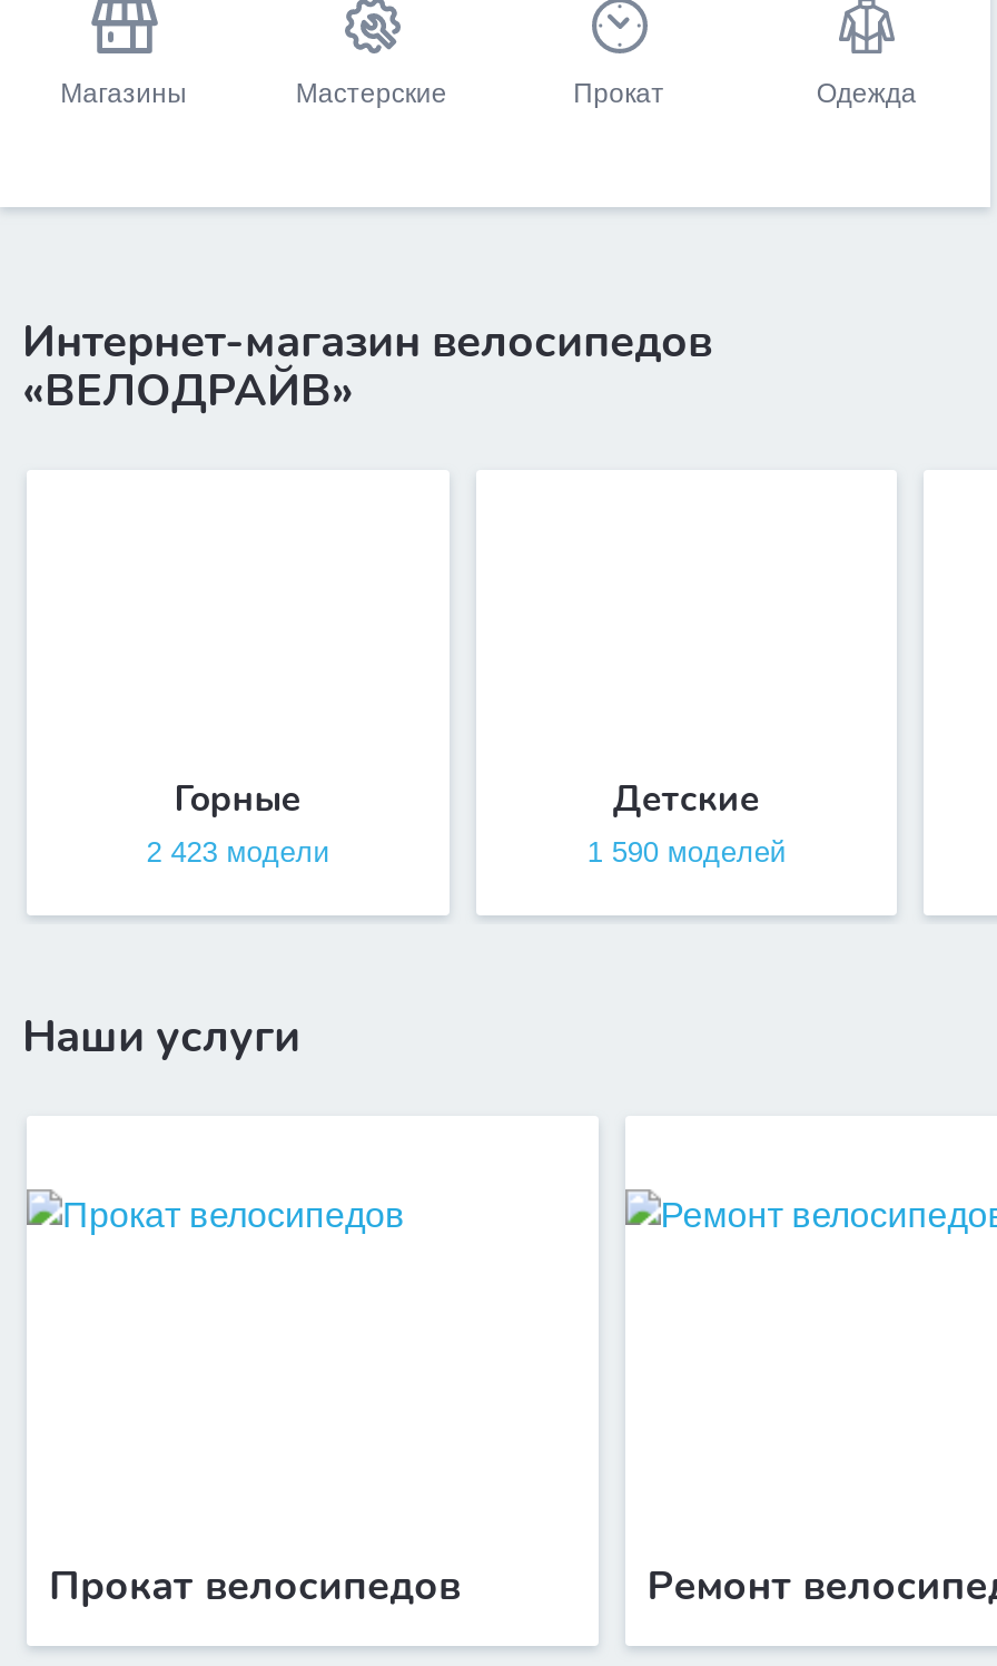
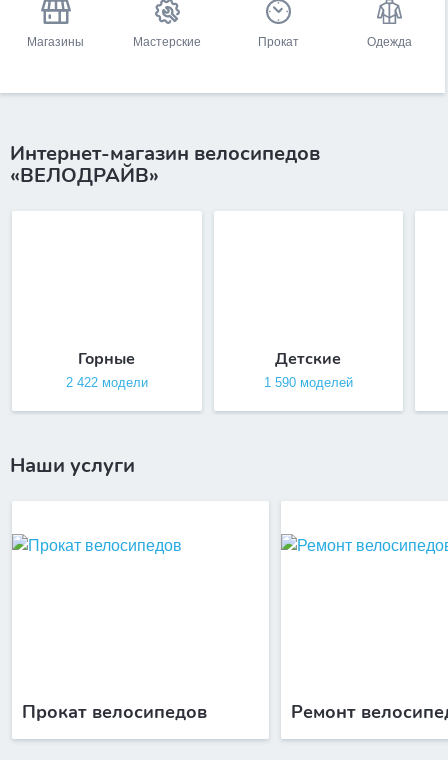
- 2 423 модели
+ 2 422 модели
